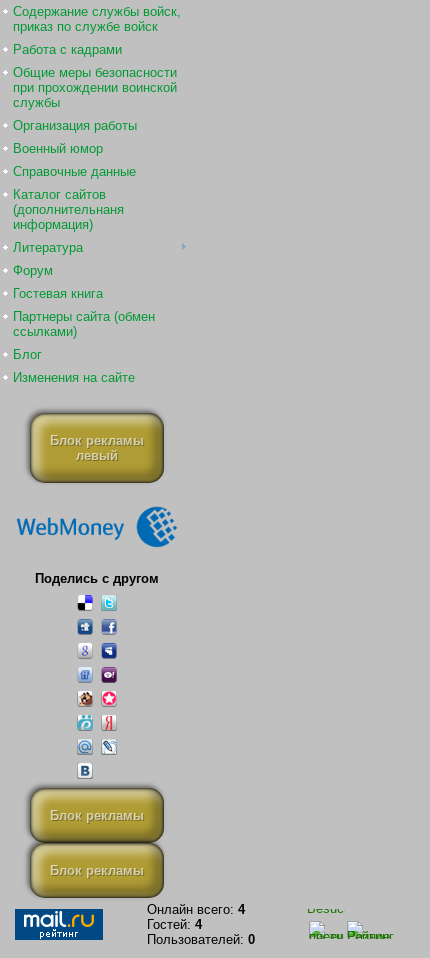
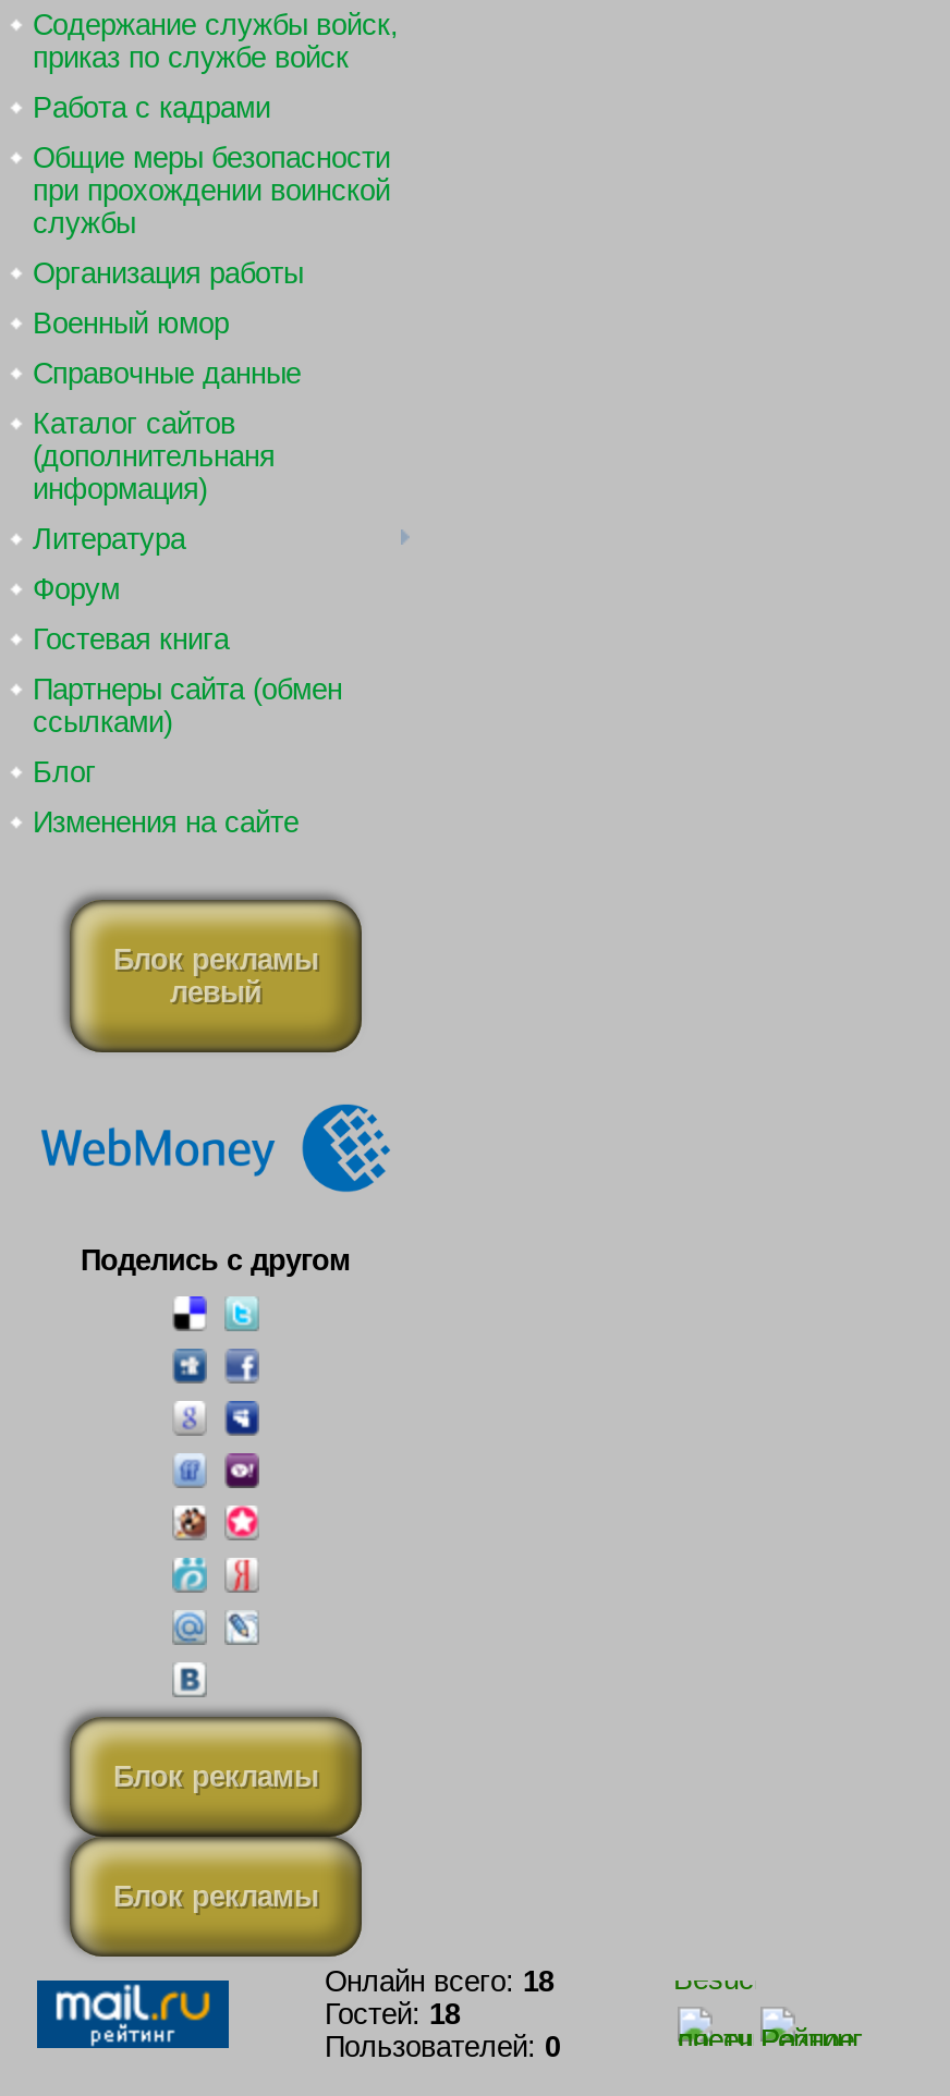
- Онлайн всего: 4
+ Онлайн всего: 18

- Гостей: 4
+ Гостей: 18
